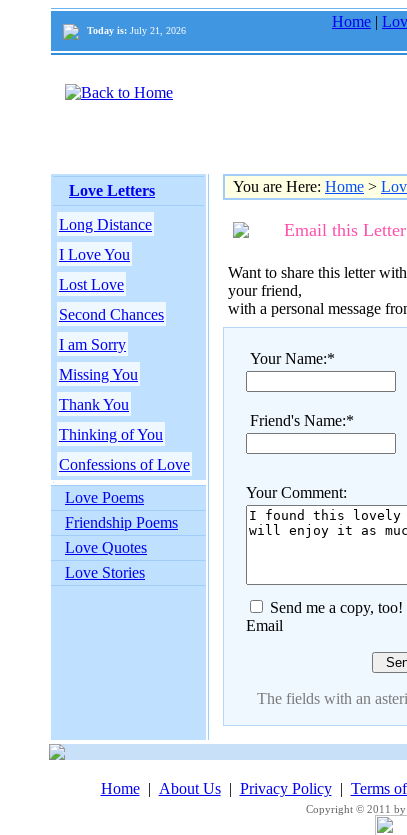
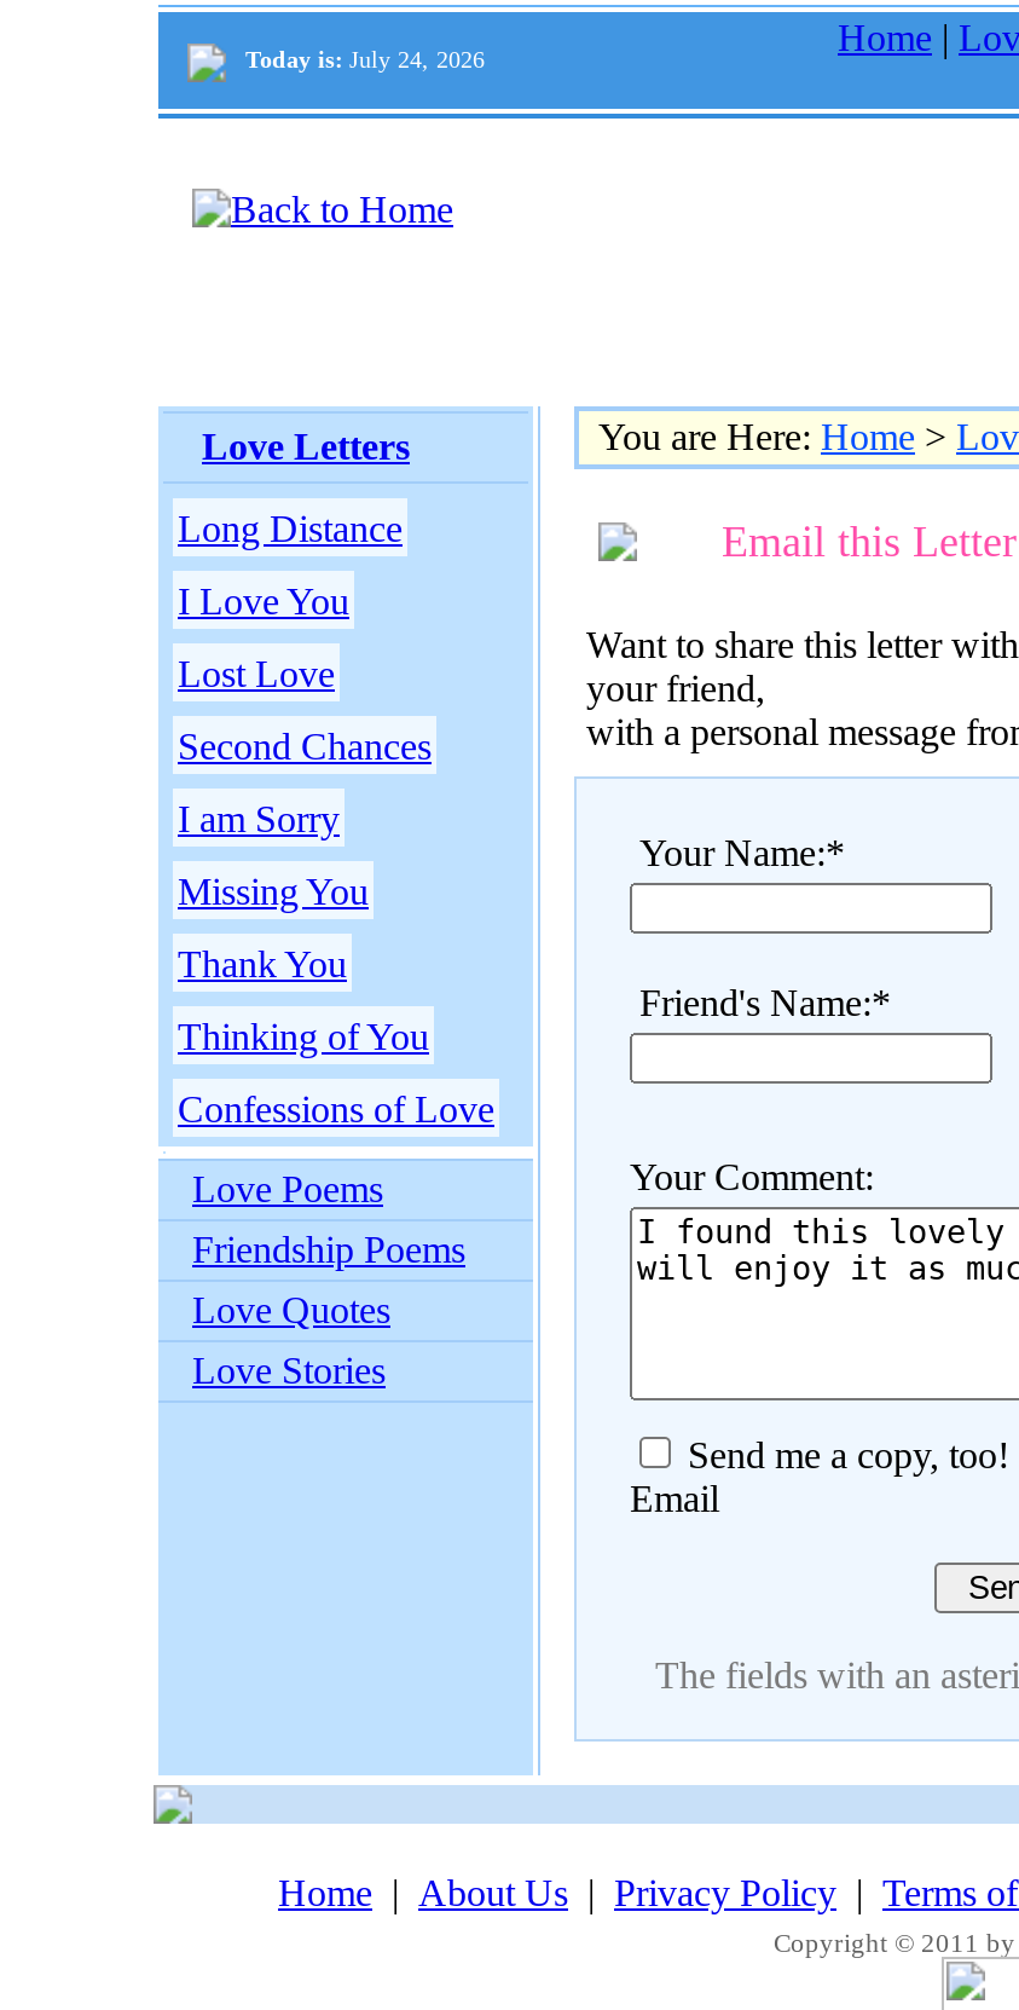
- Today is: July 21, 2026
+ Today is: July 24, 2026
